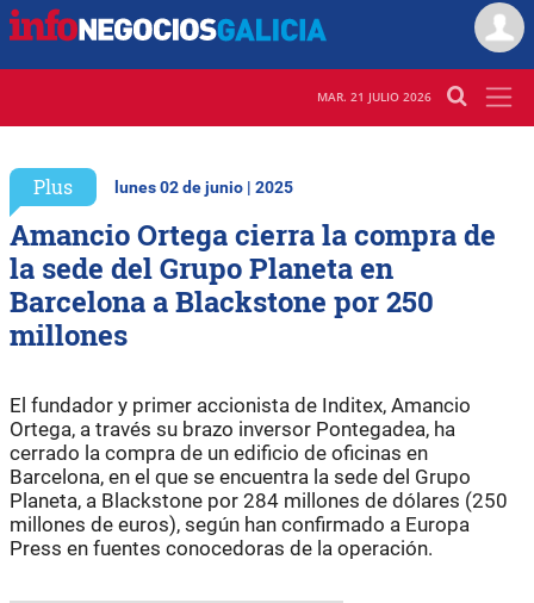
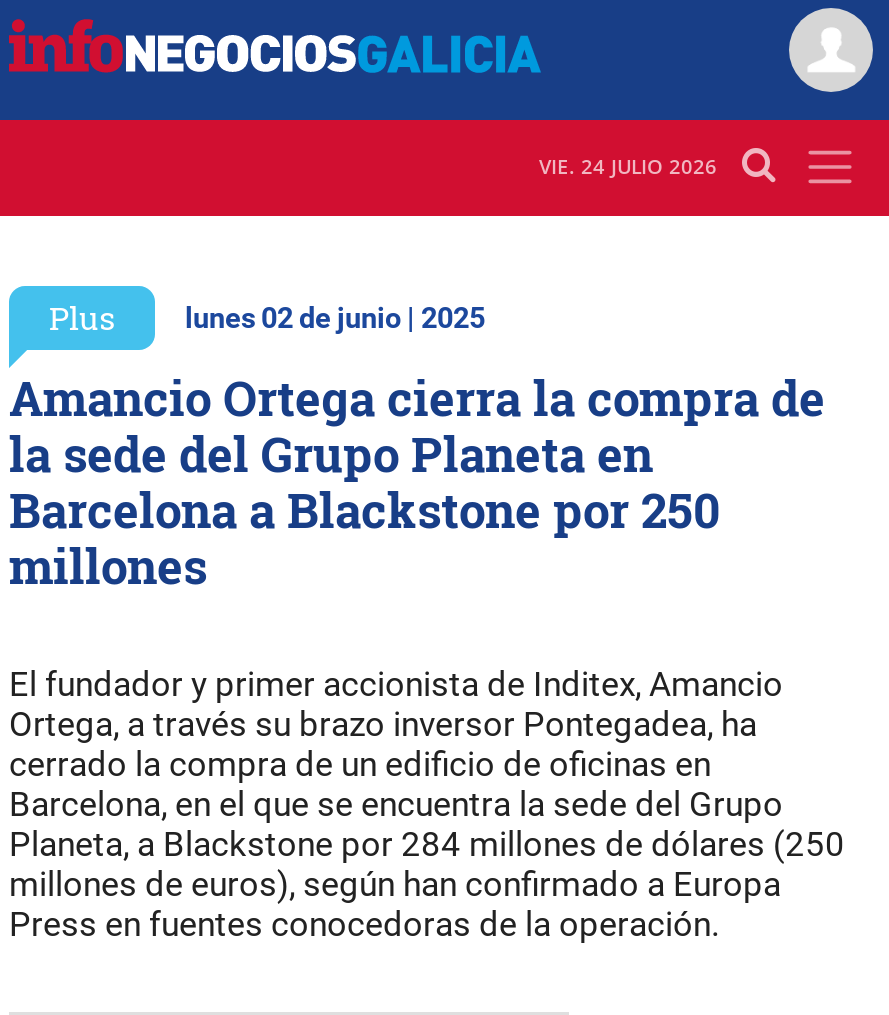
- MAR. 21 JULIO 2026
+ VIE. 24 JULIO 2026
